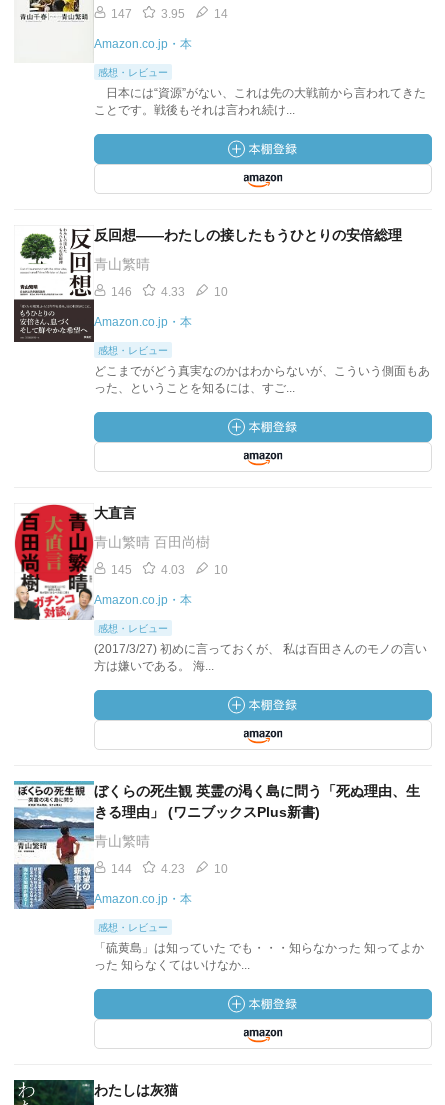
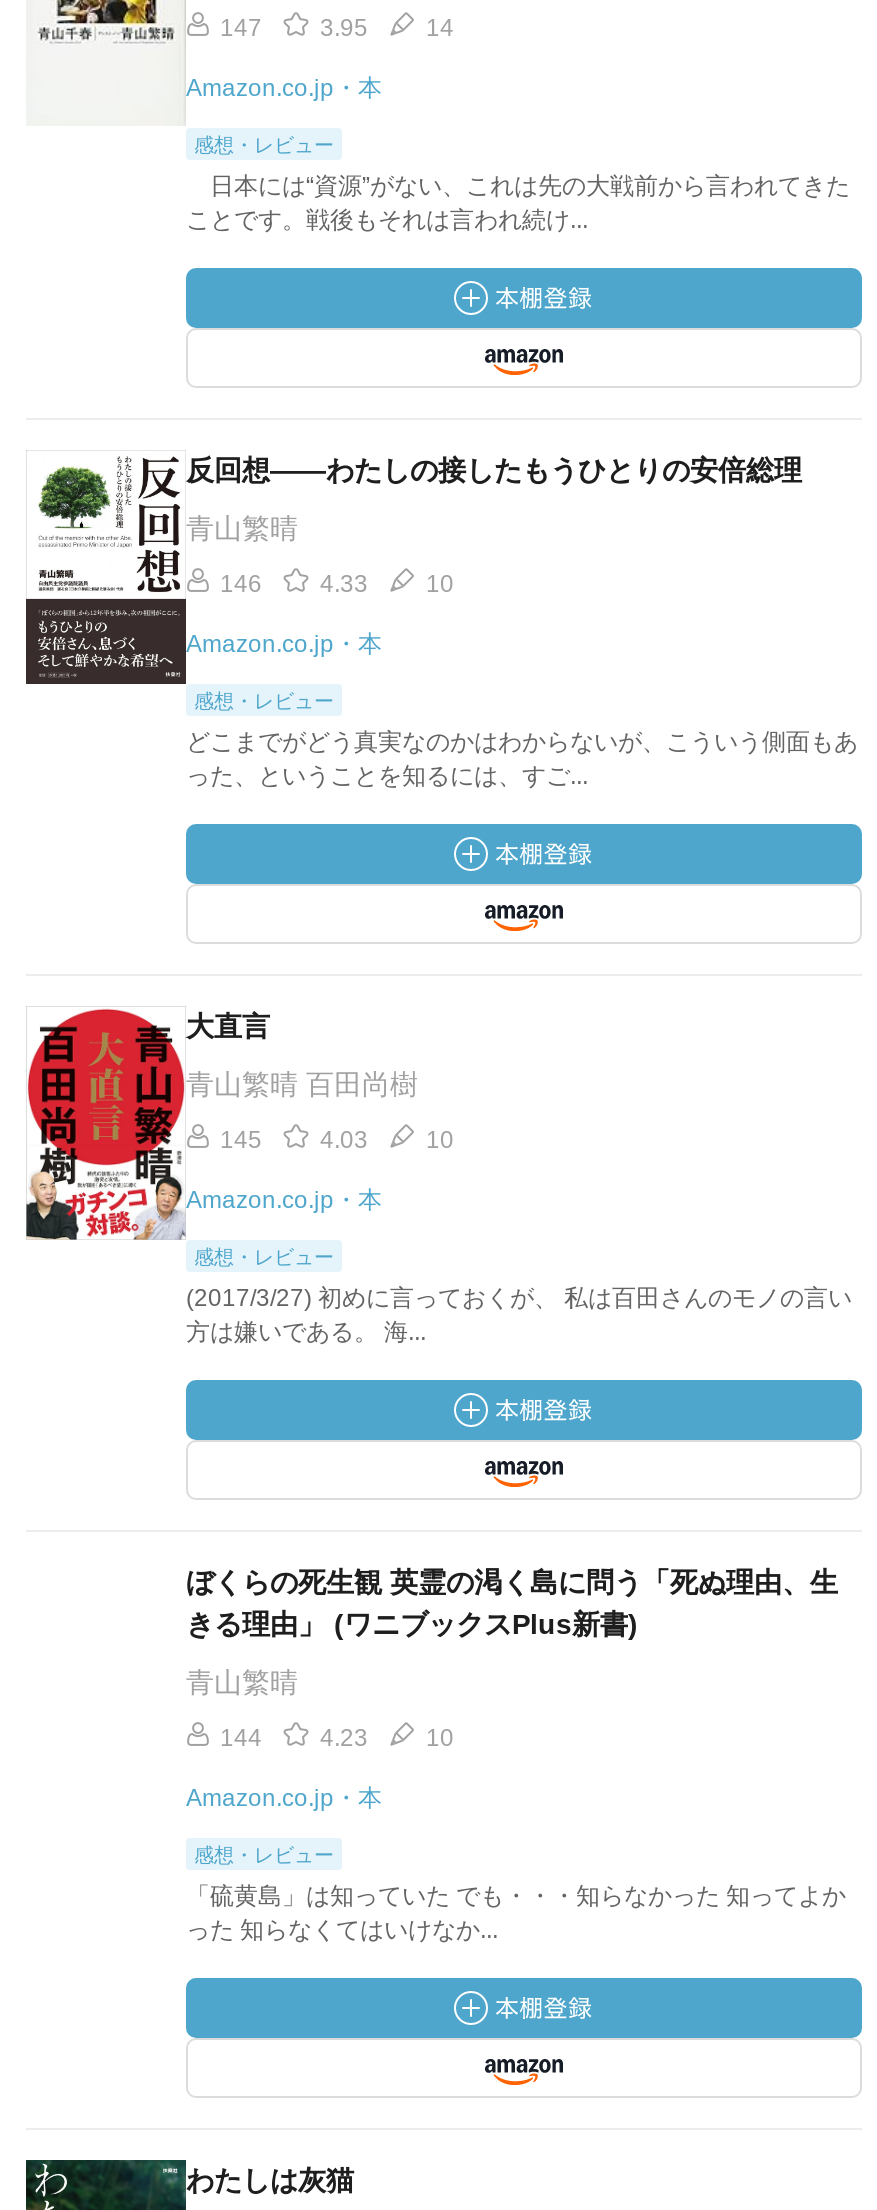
- [image]
